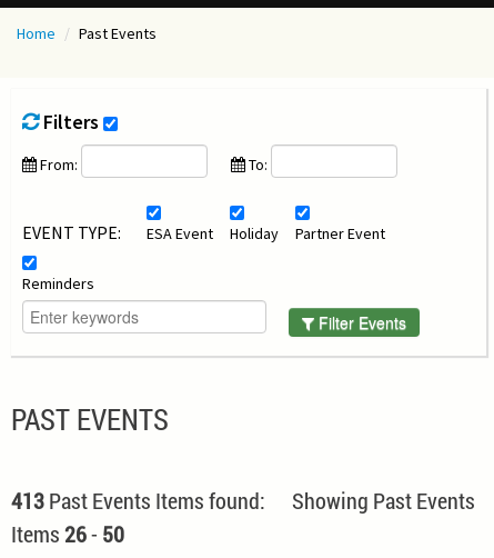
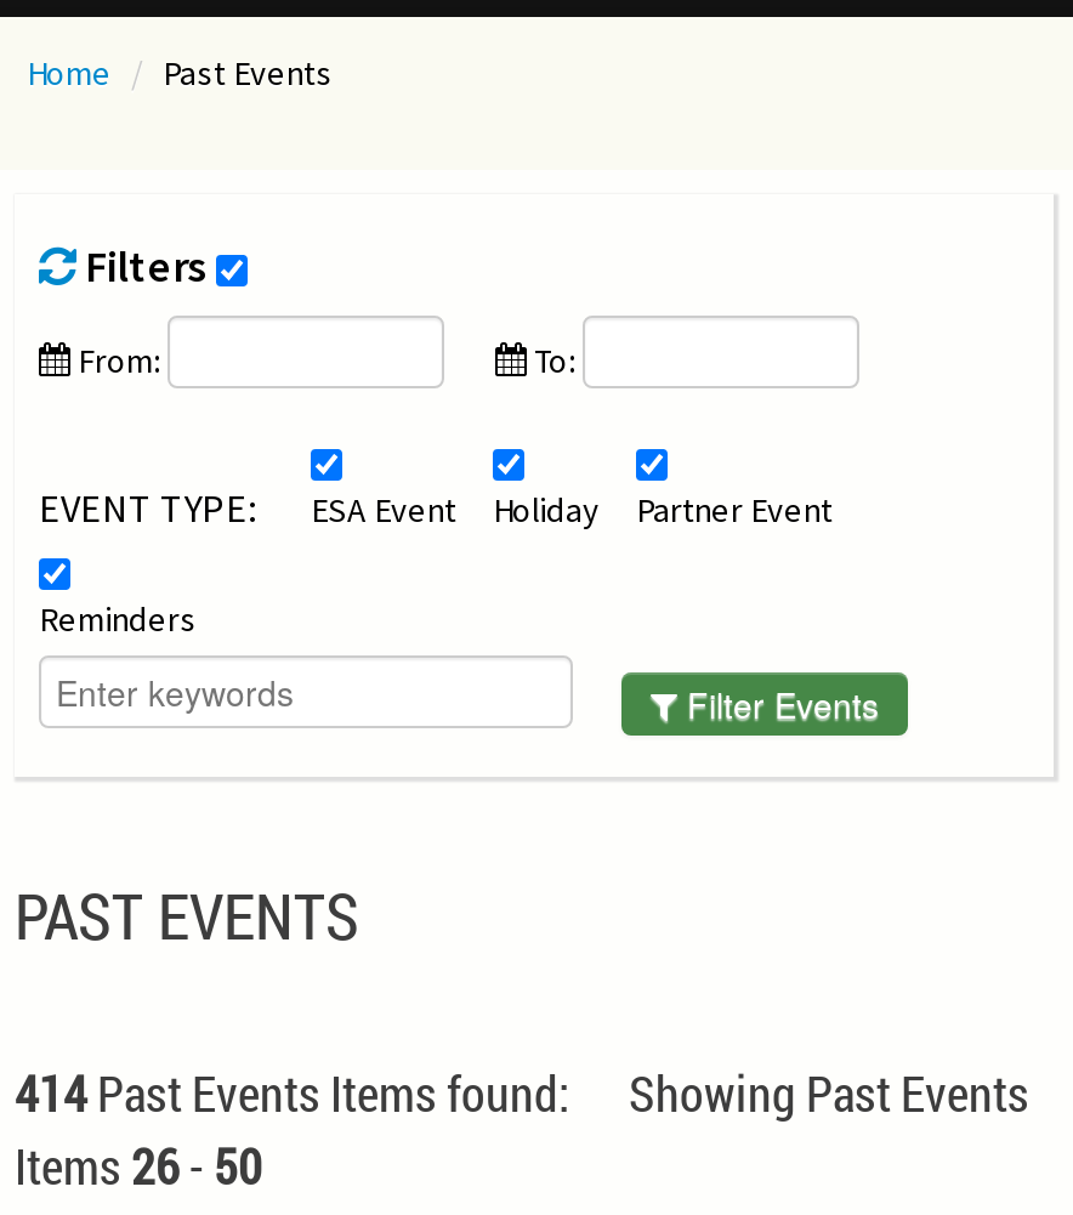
- 413 Past Events Items found: Showing Past Events
+ 414 Past Events Items found: Showing Past Events
